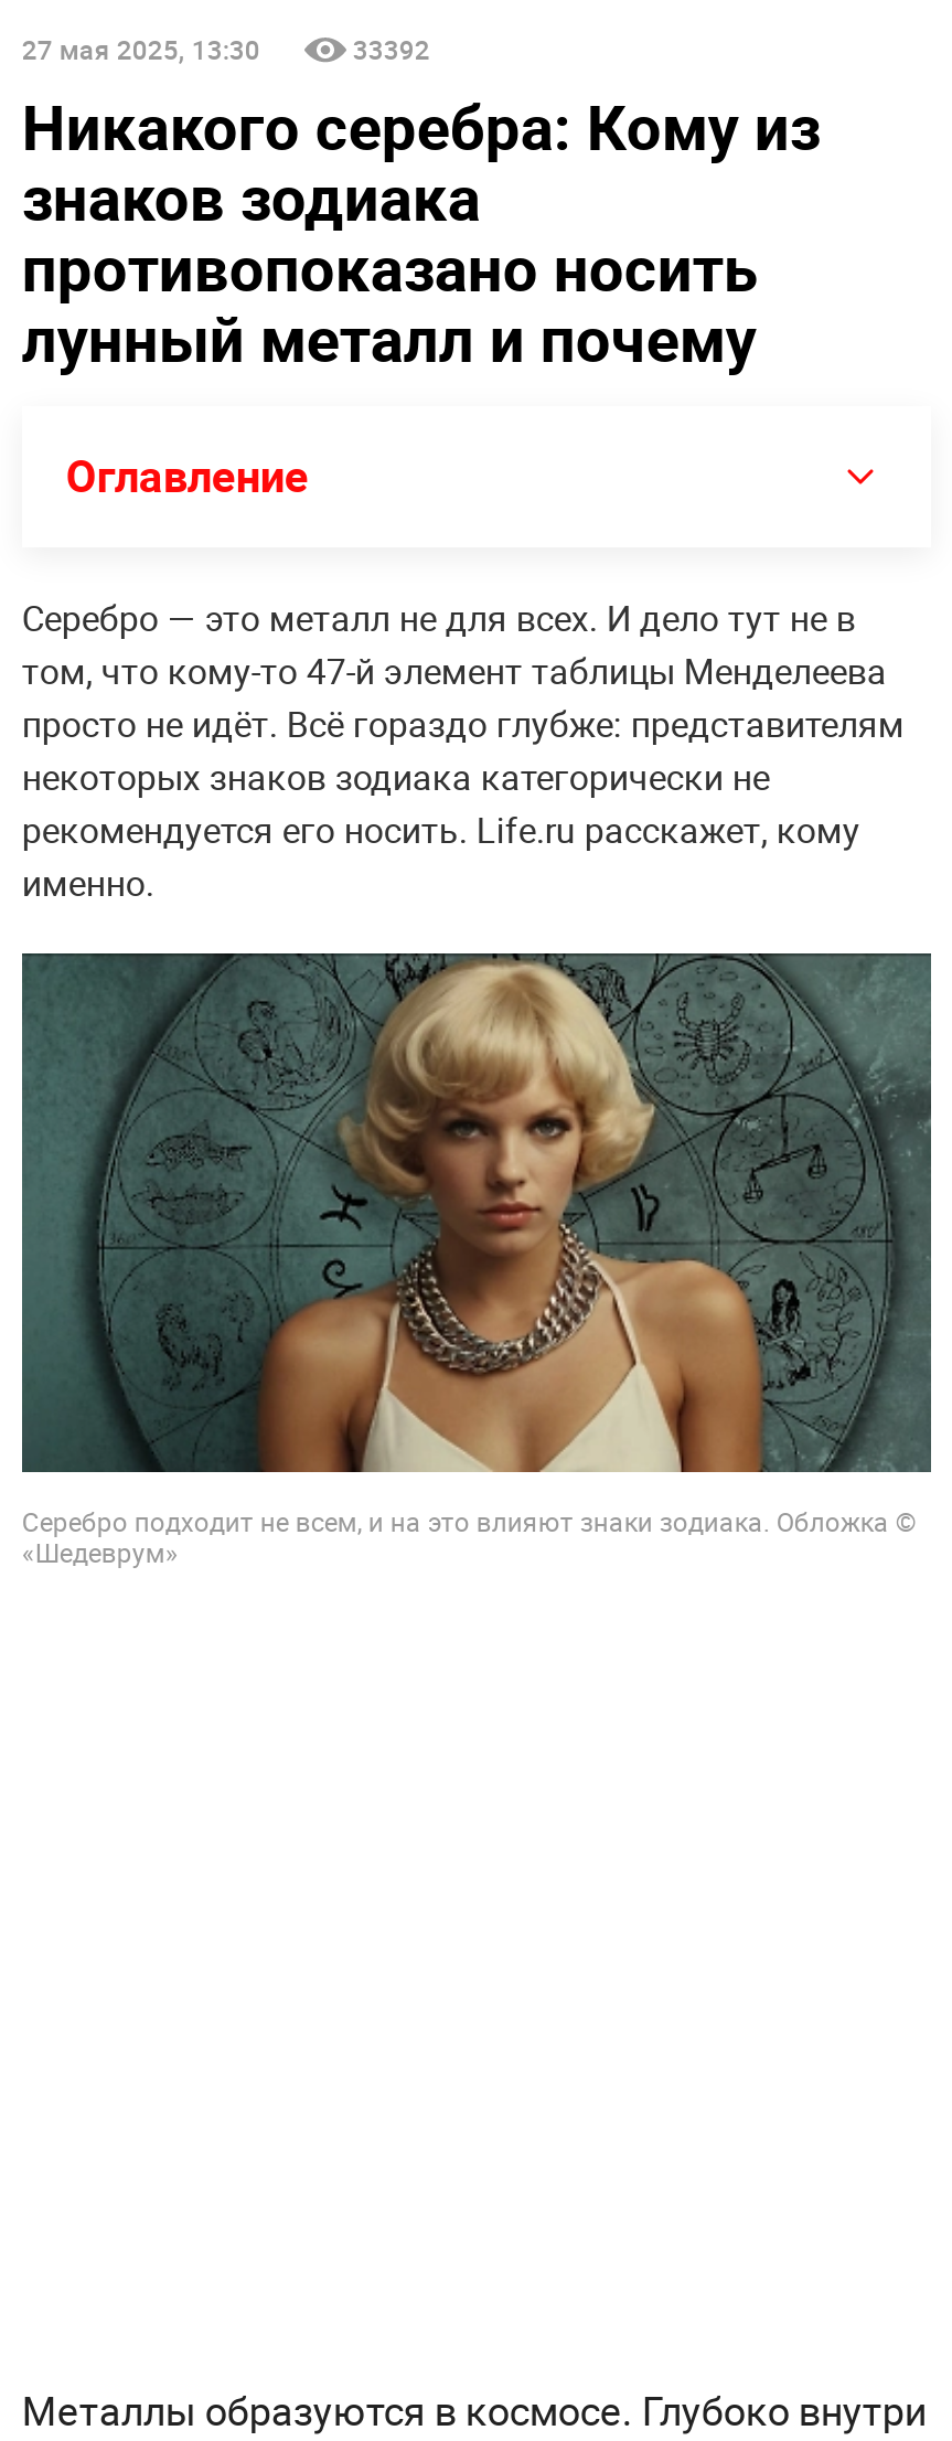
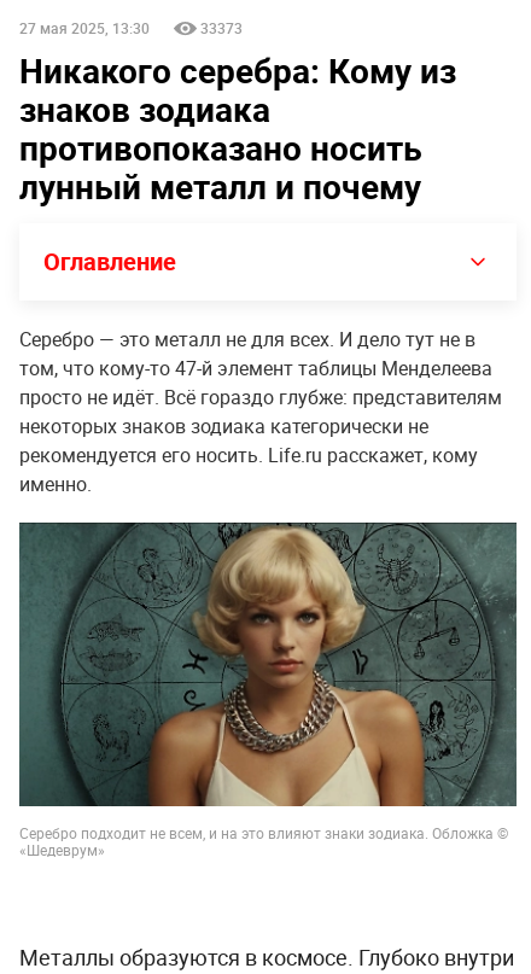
- 33392
+ 33373
